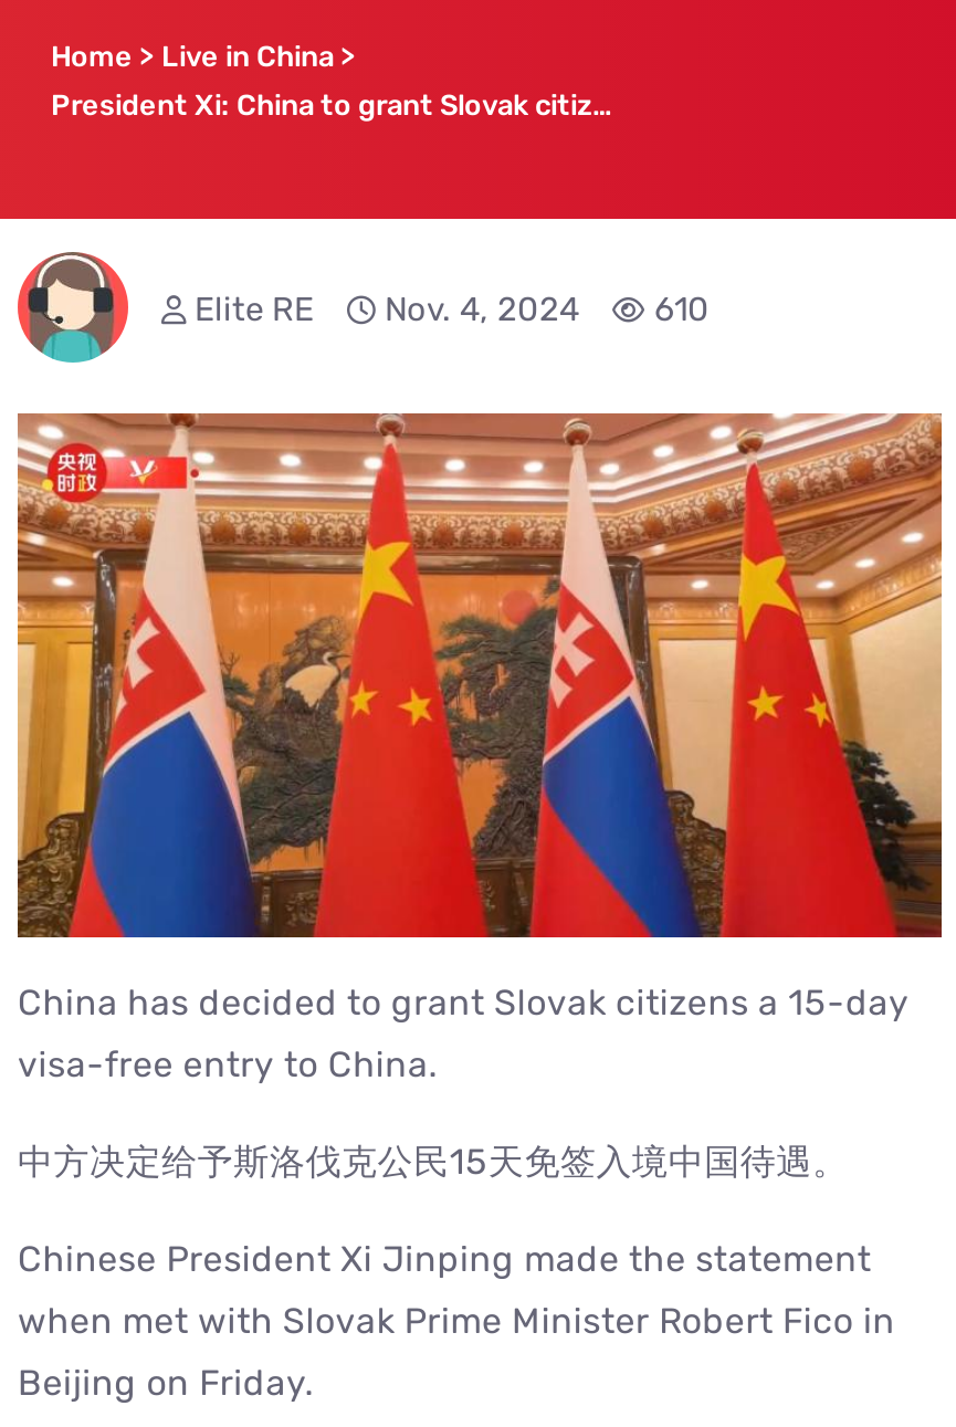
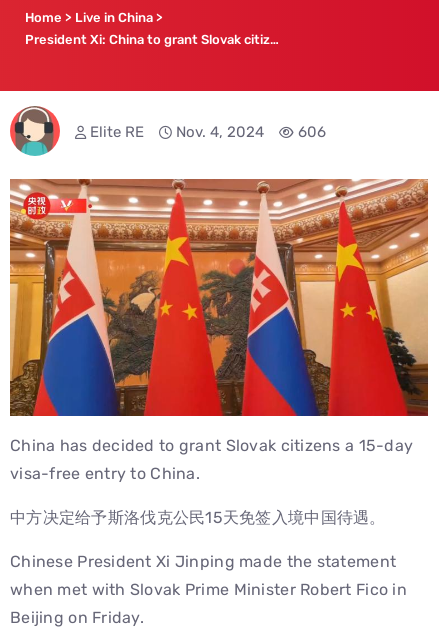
- Elite RE Nov. 4, 2024 610
+ Elite RE Nov. 4, 2024 606
